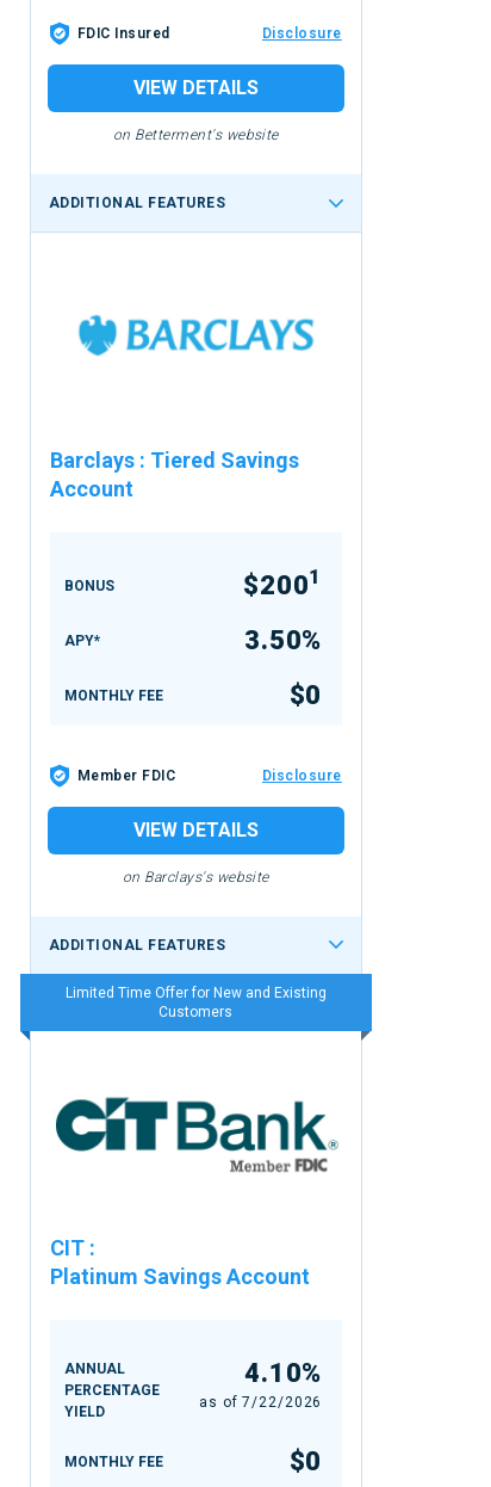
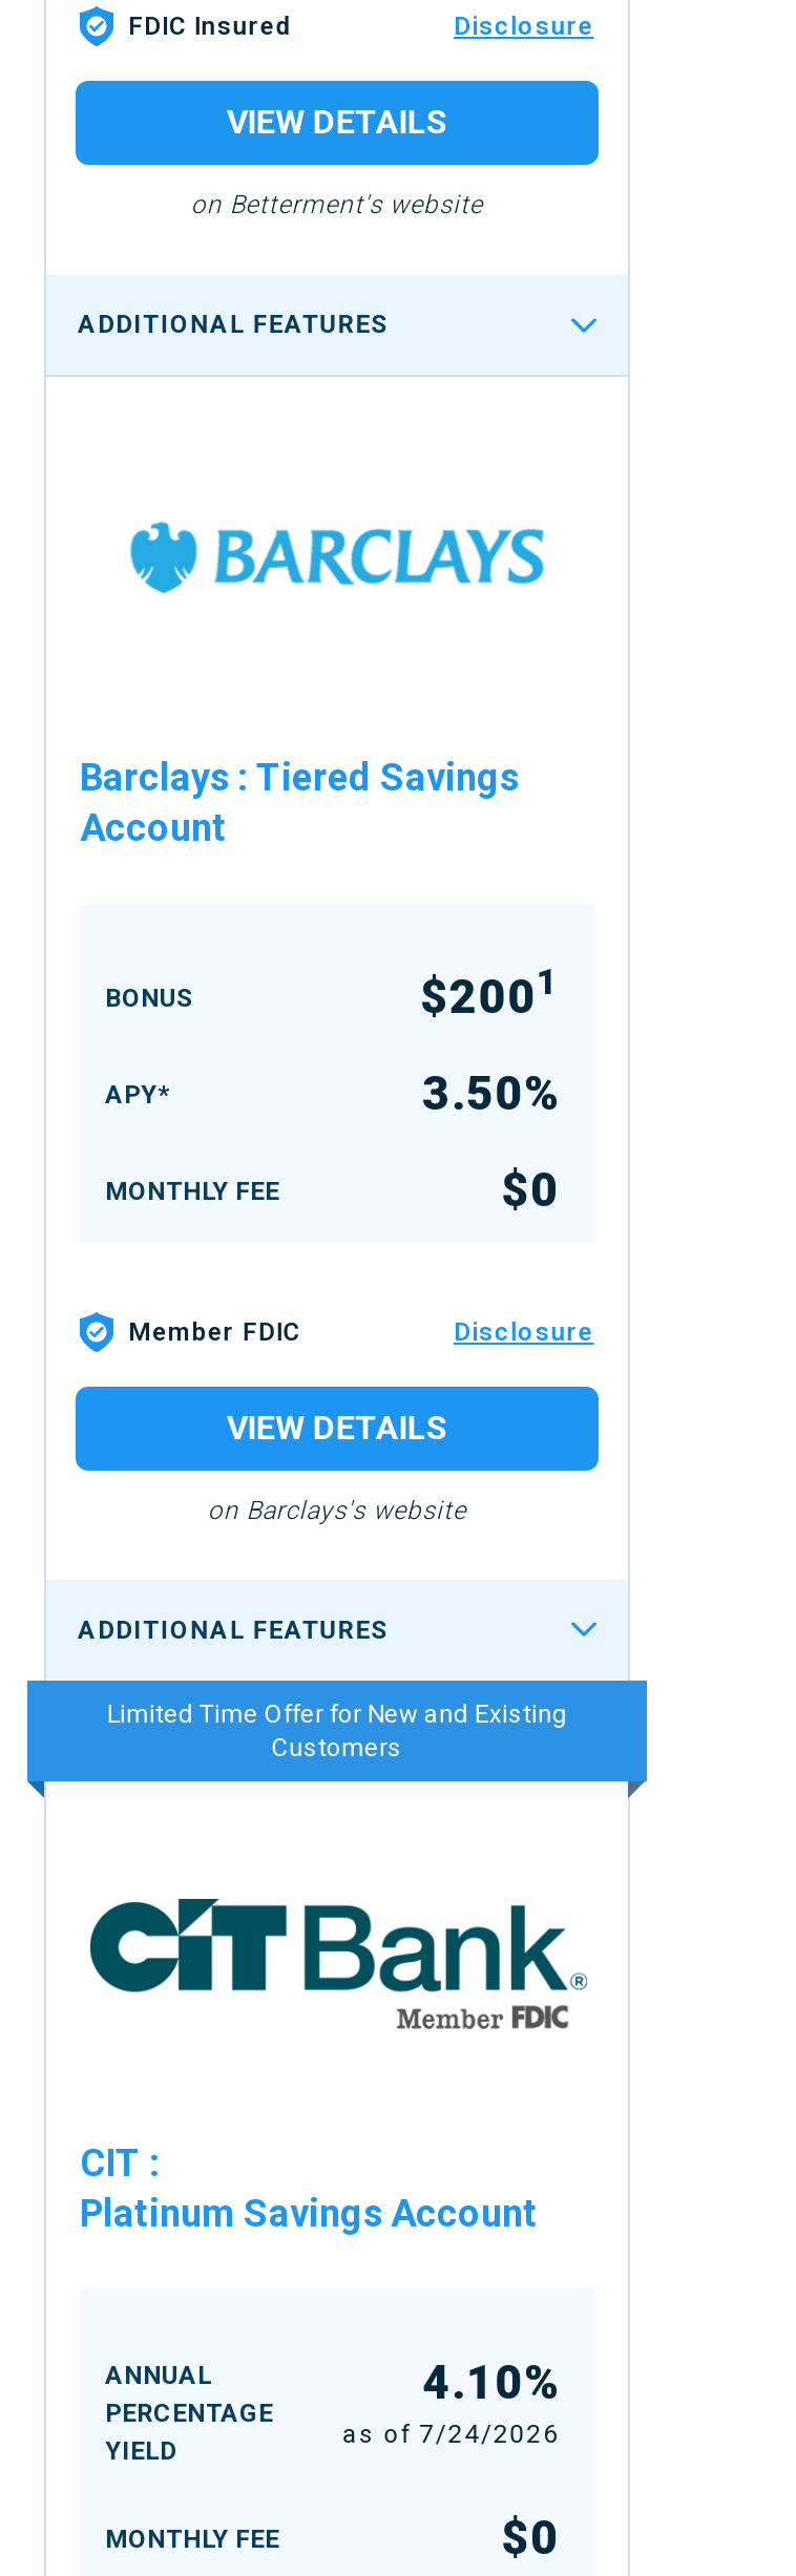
- as of 7/22/2026
+ as of 7/24/2026
